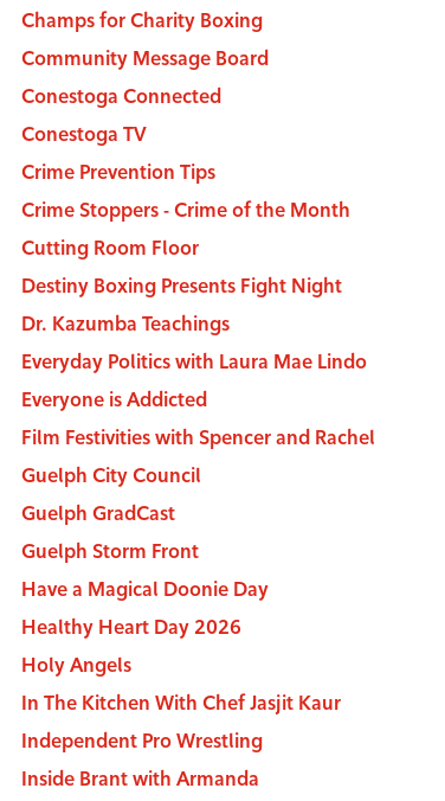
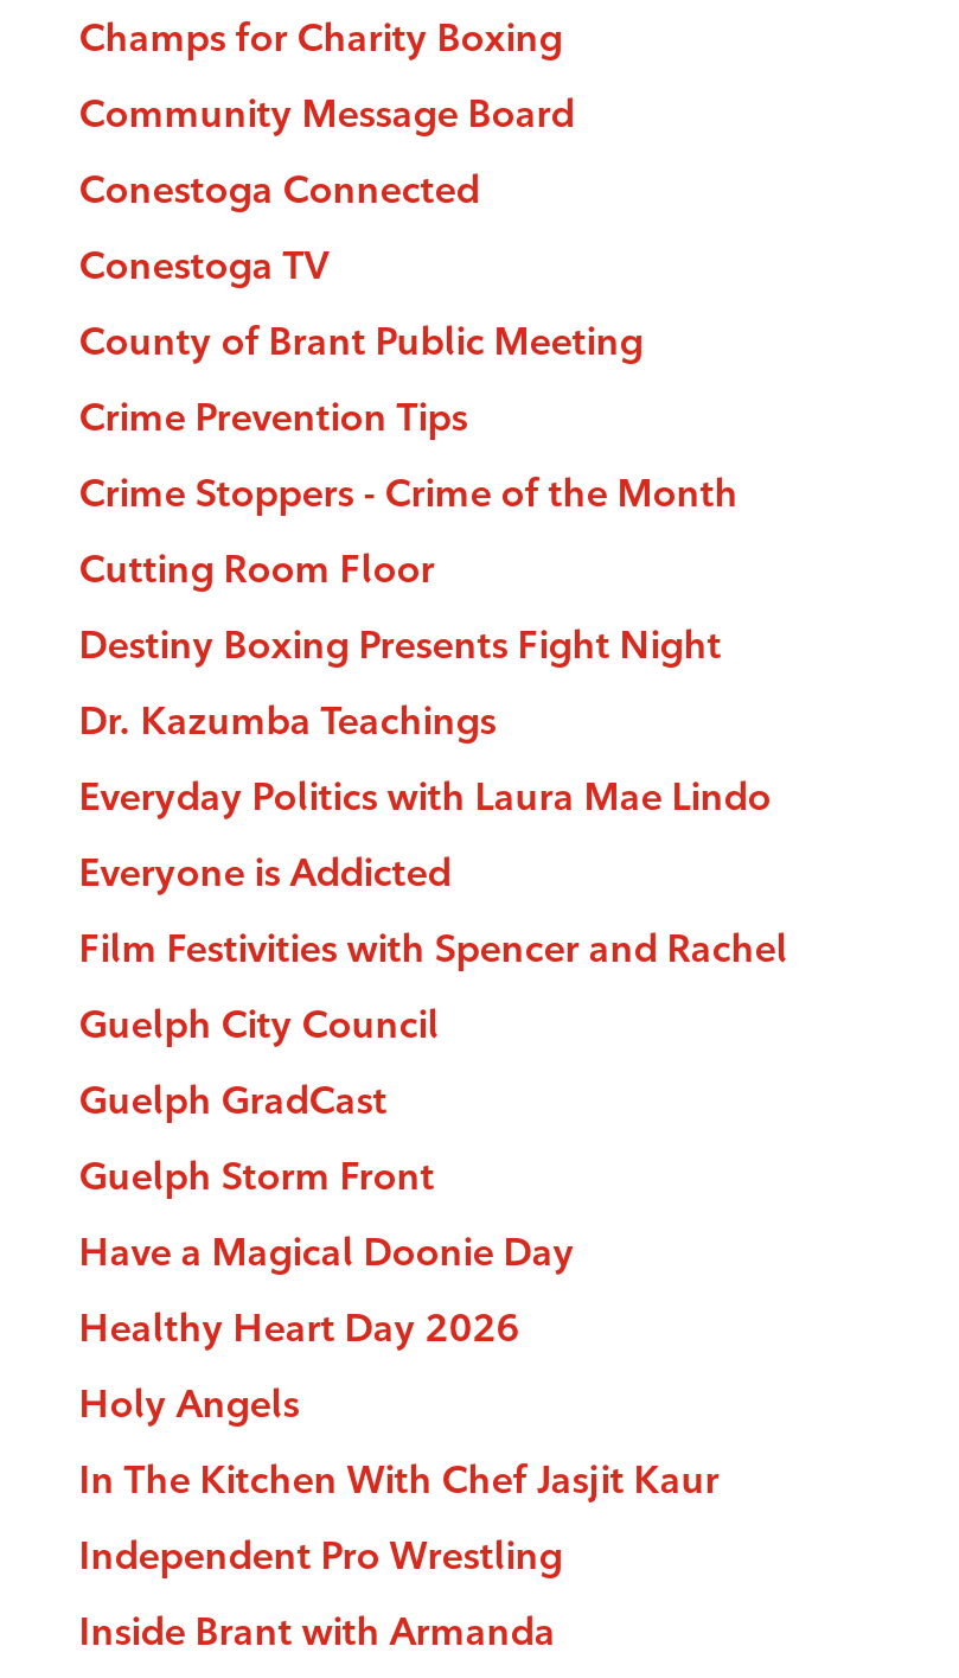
+ County of Brant Public Meeting
